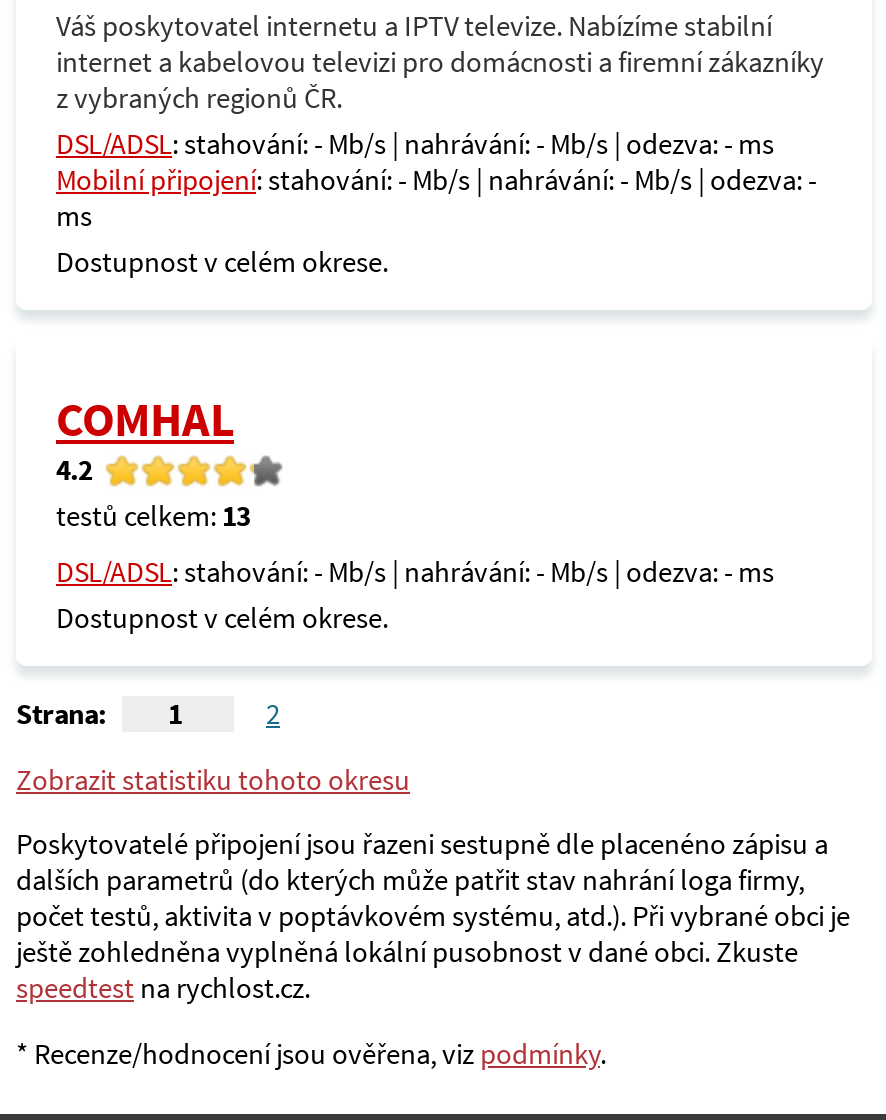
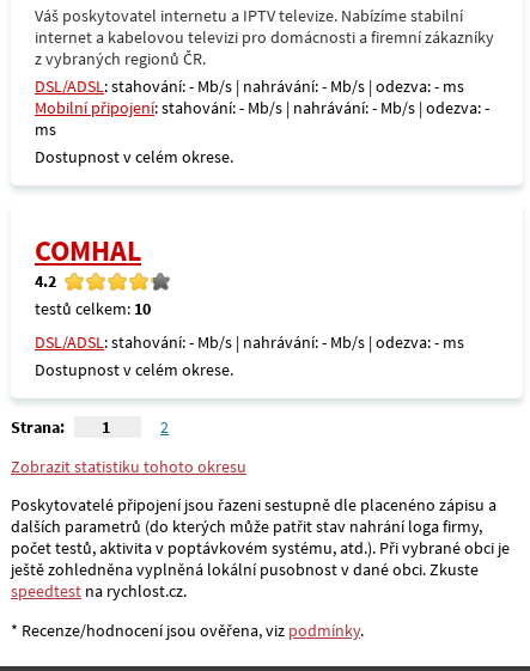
- testů celkem: 13
+ testů celkem: 10
